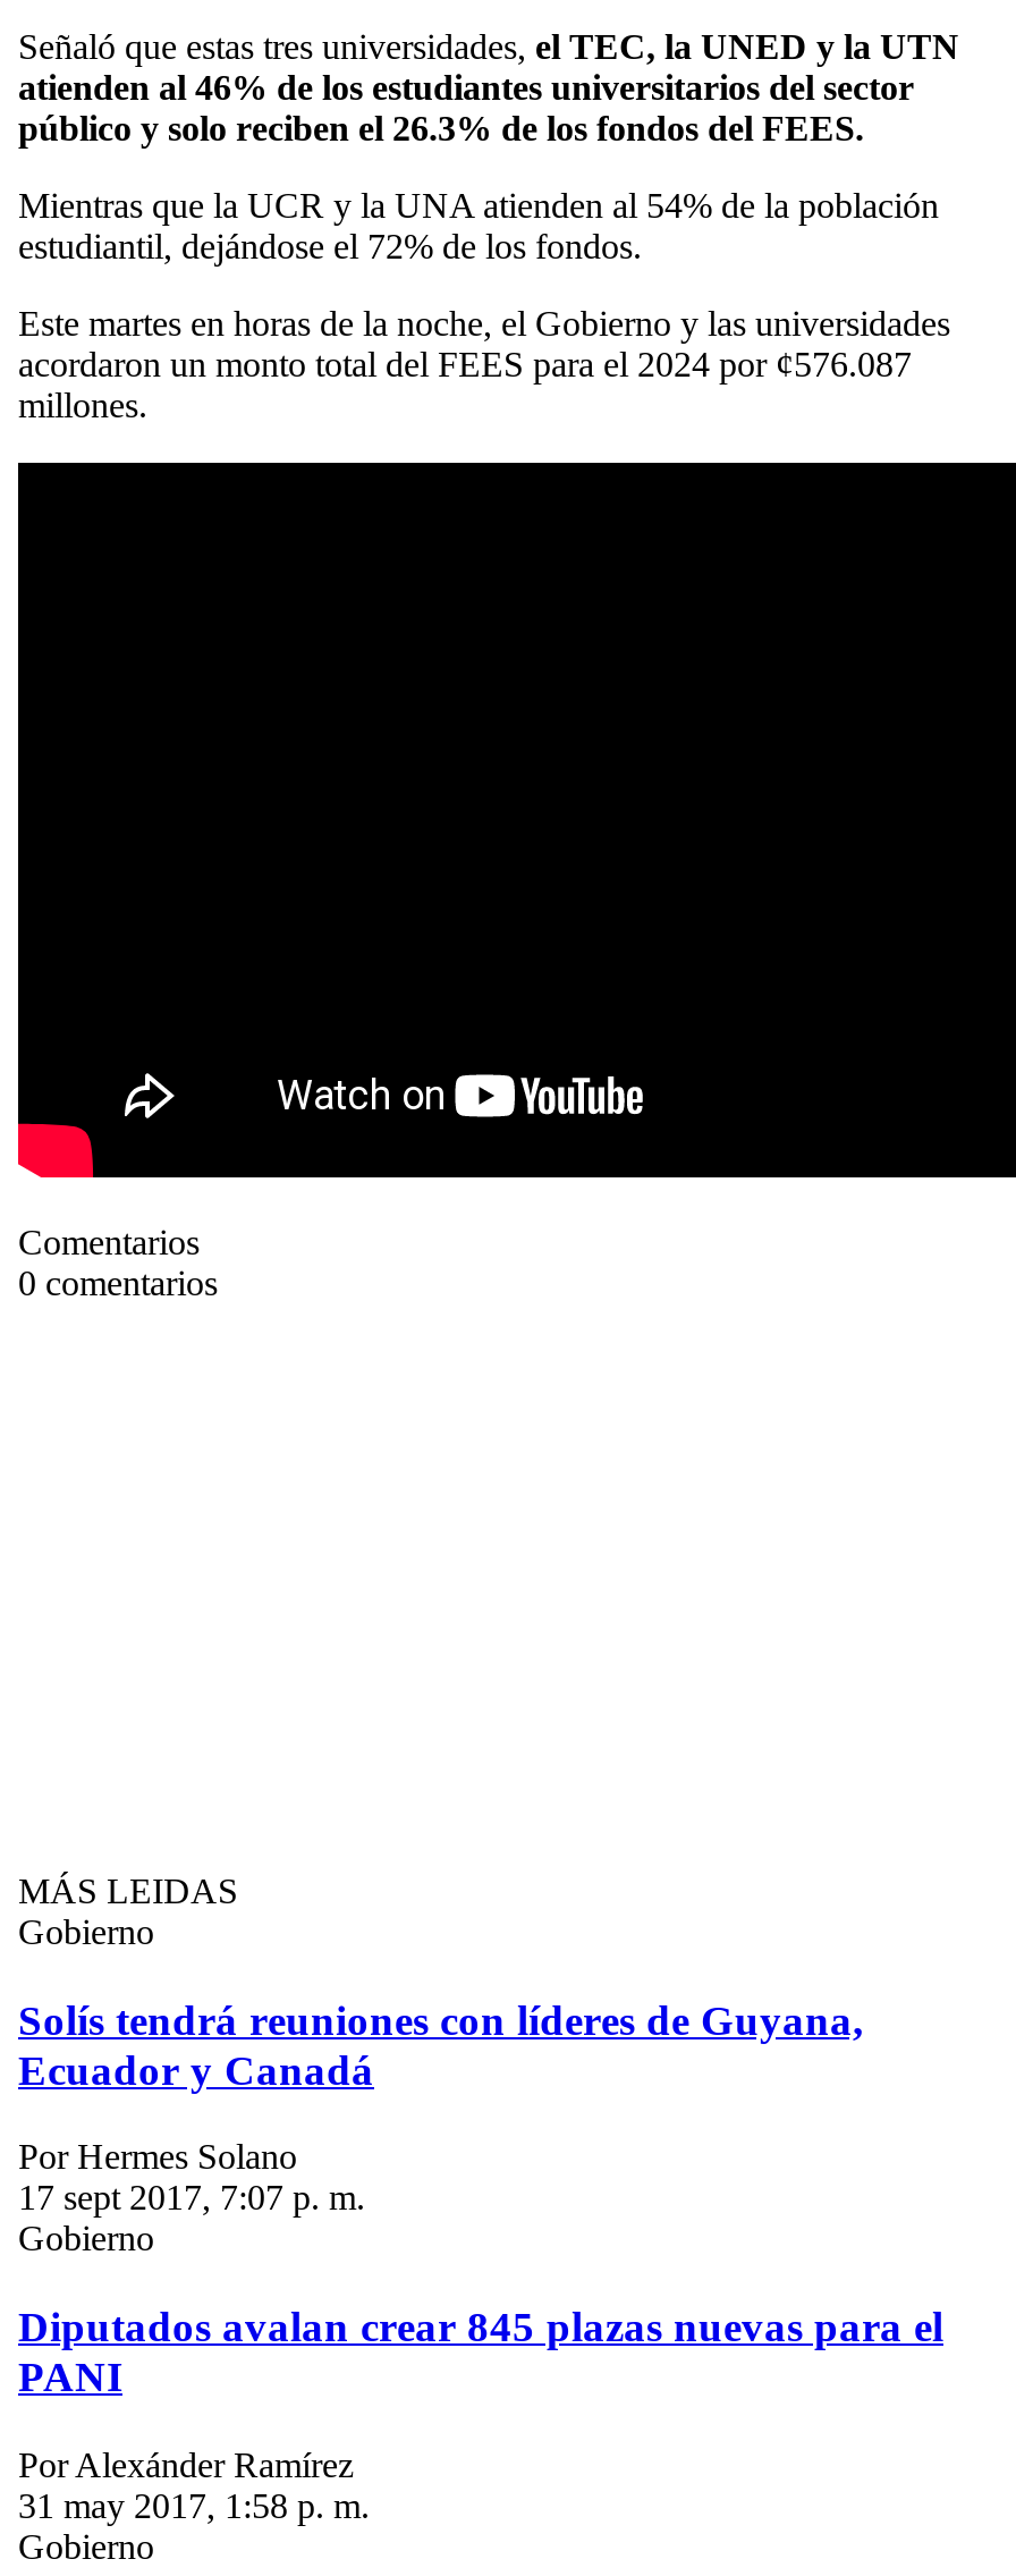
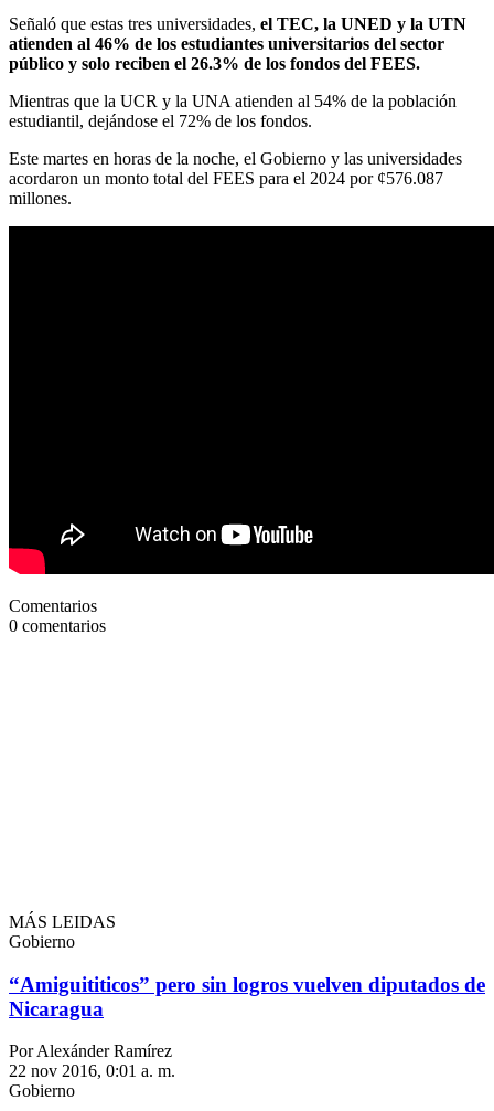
- Solís tendrá reuniones con líderes de Guyana,
- Ecuador y Canadá
- Por Hermes Solano
- 17 sept 2017, 7:07 p. m.
- Gobierno
- Diputados avalan crear 845 plazas nuevas para el
- PANI
+ “Amiguititicos” pero sin logros vuelven diputados de
+ Nicaragua

- 31 may 2017, 1:58 p. m.
+ 22 nov 2016, 0:01 a. m.
